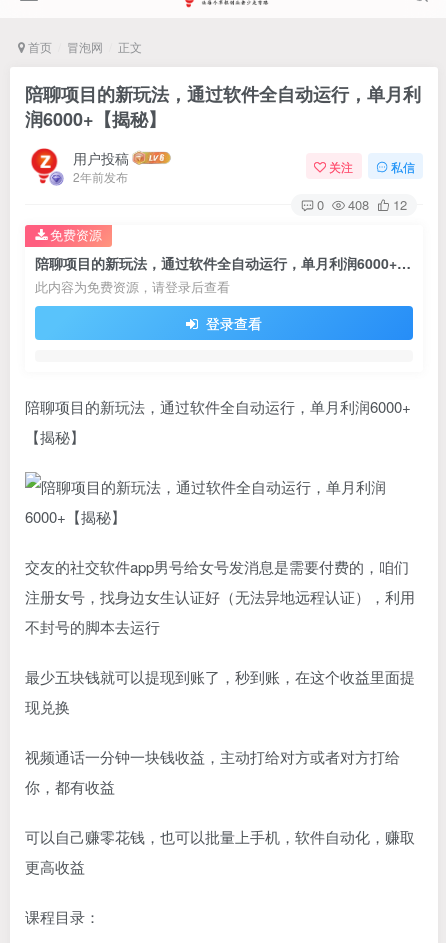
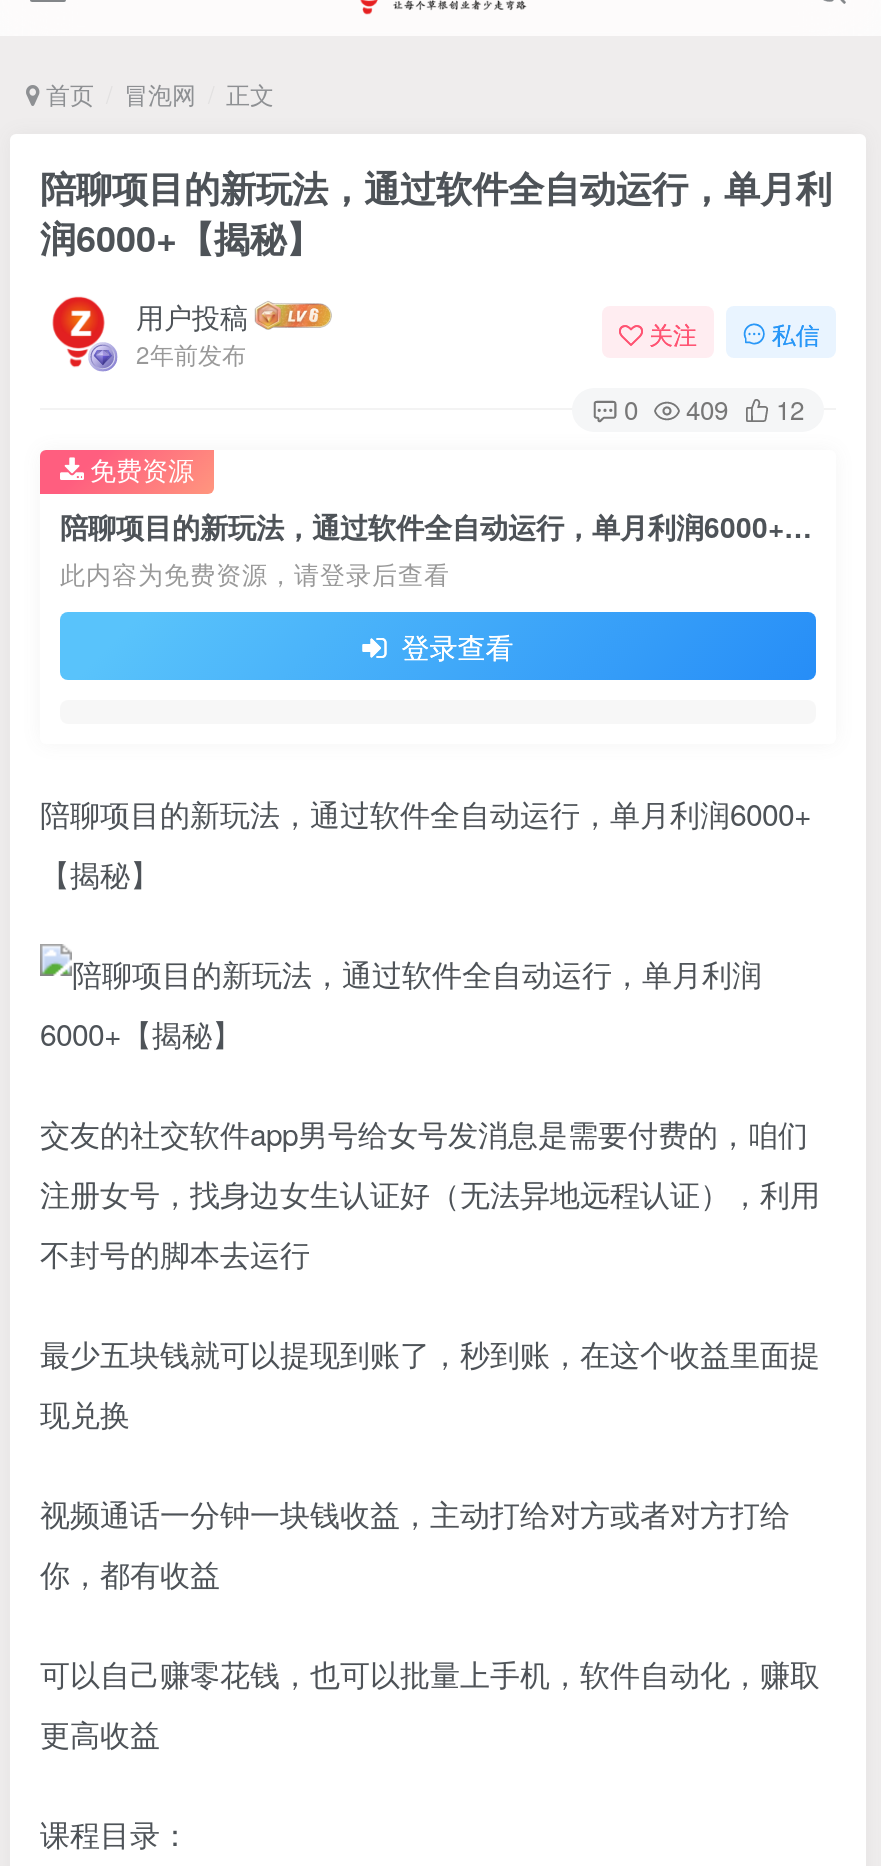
- 0 408 12
+ 0 409 12
